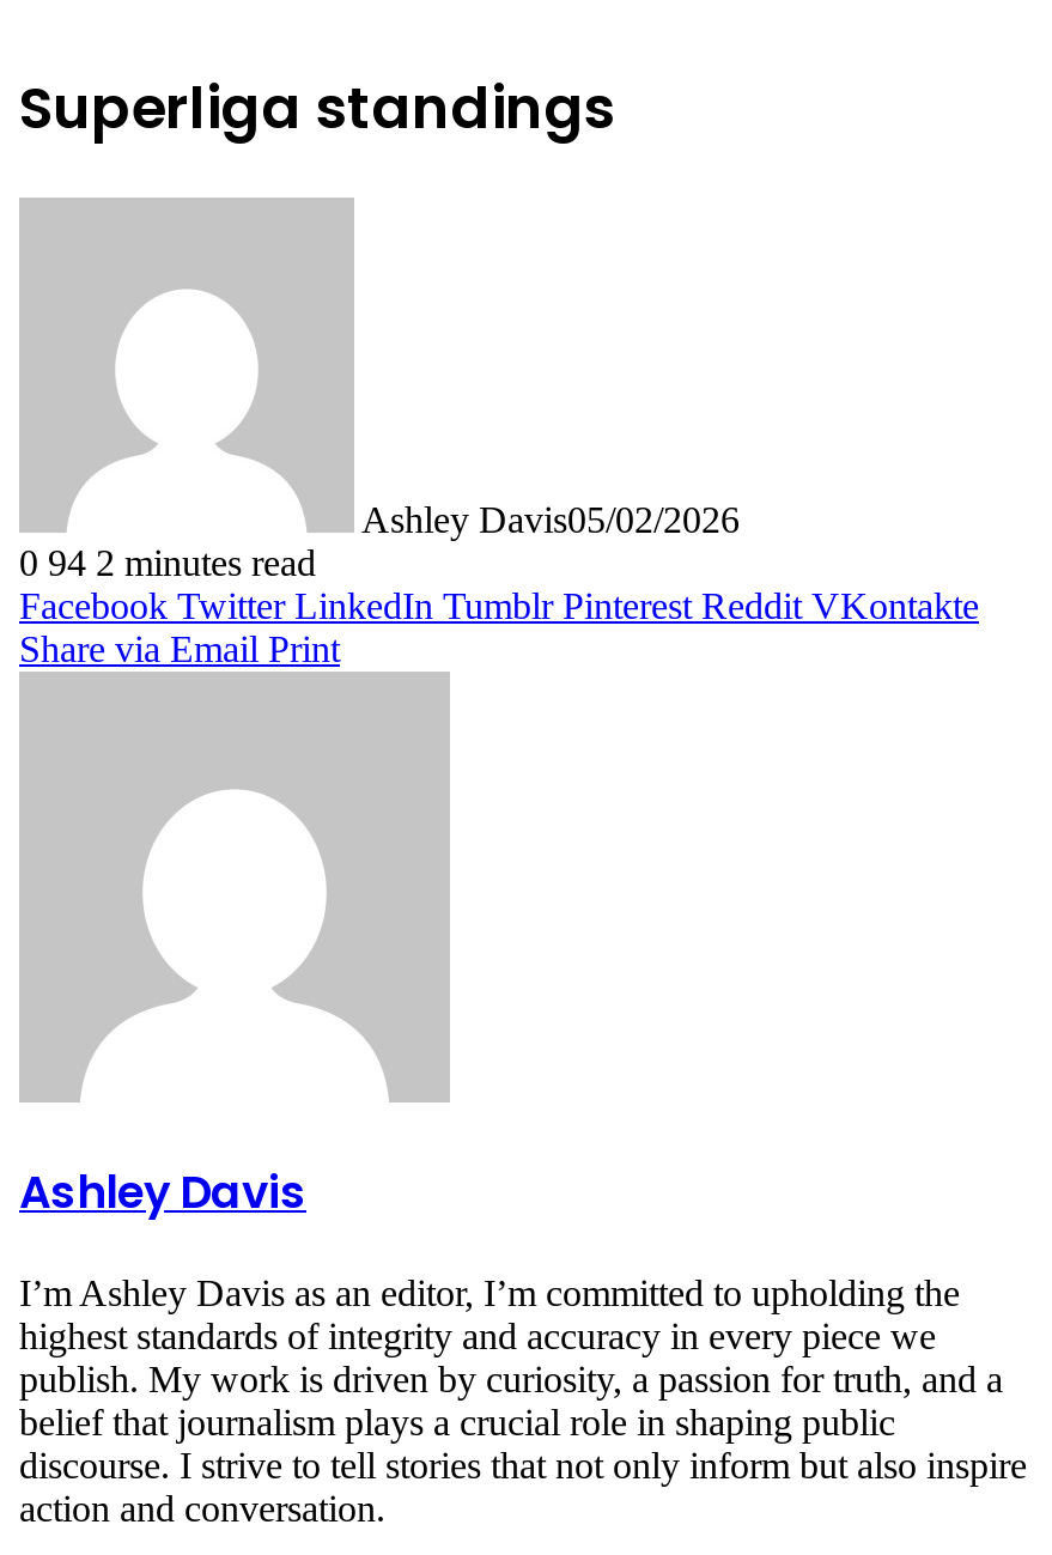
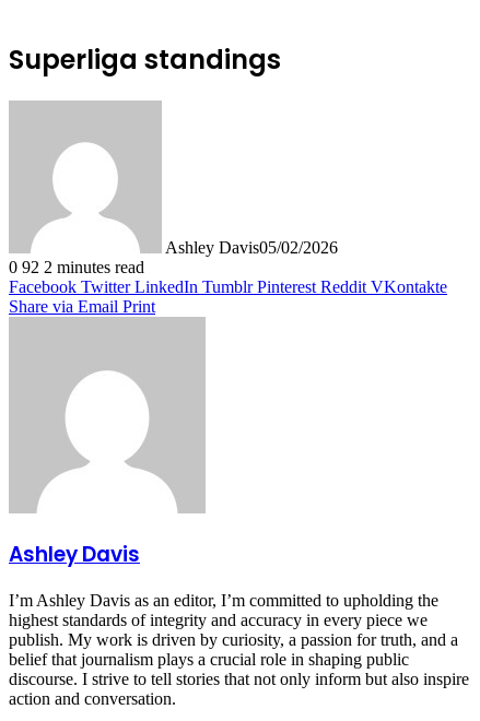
- 0 94 2 minutes read
+ 0 92 2 minutes read
